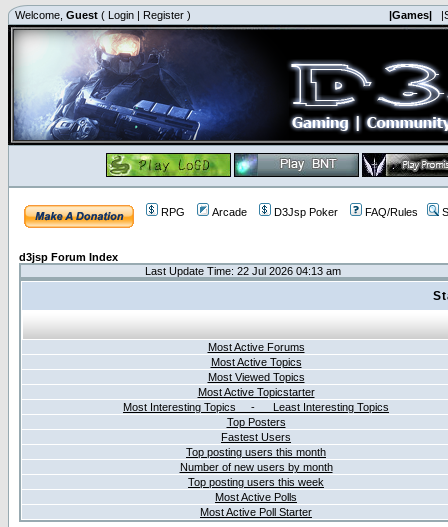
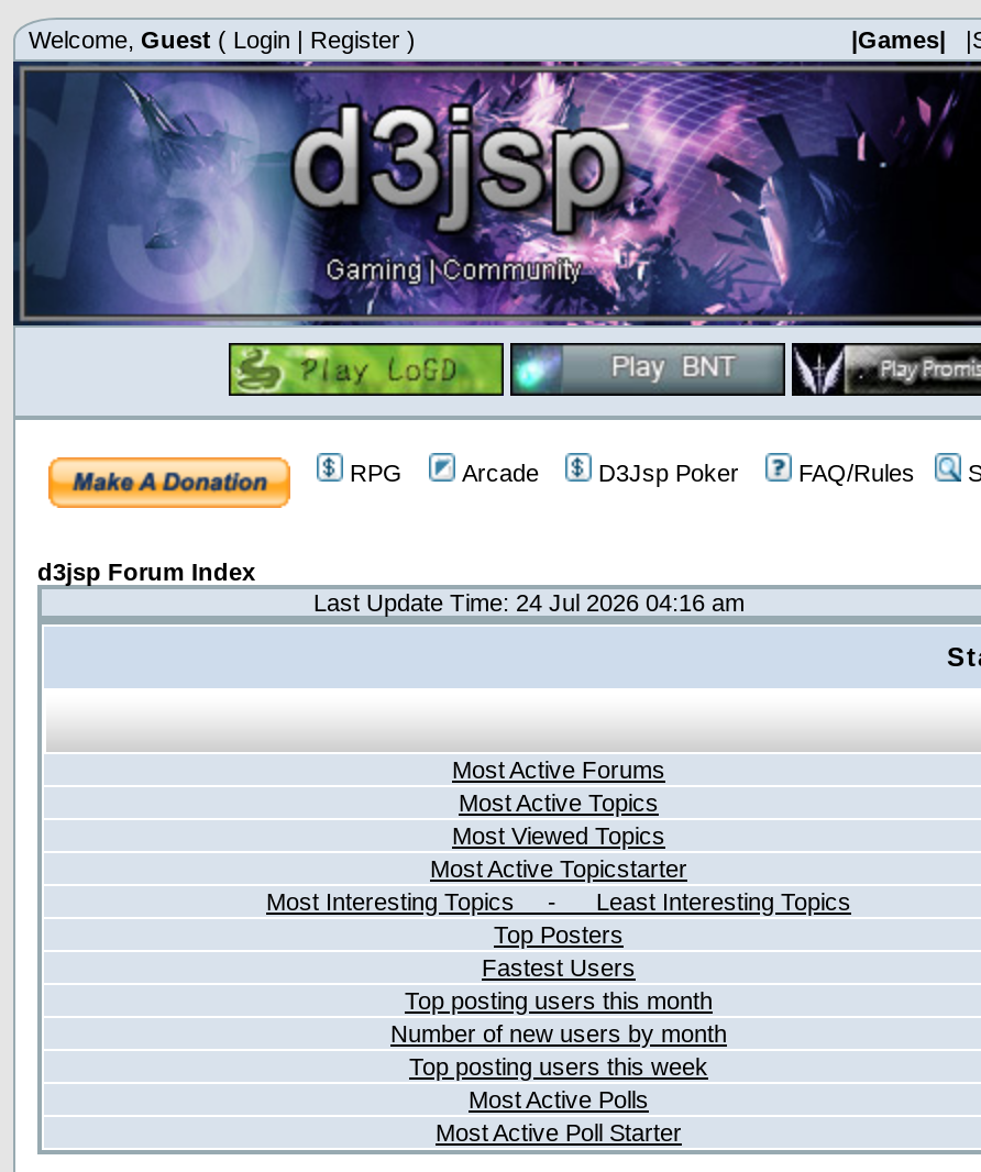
- [image]
+ [image]

- Last Update Time: 22 Jul 2026 04:13 am
+ Last Update Time: 24 Jul 2026 04:16 am
